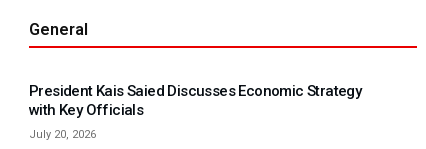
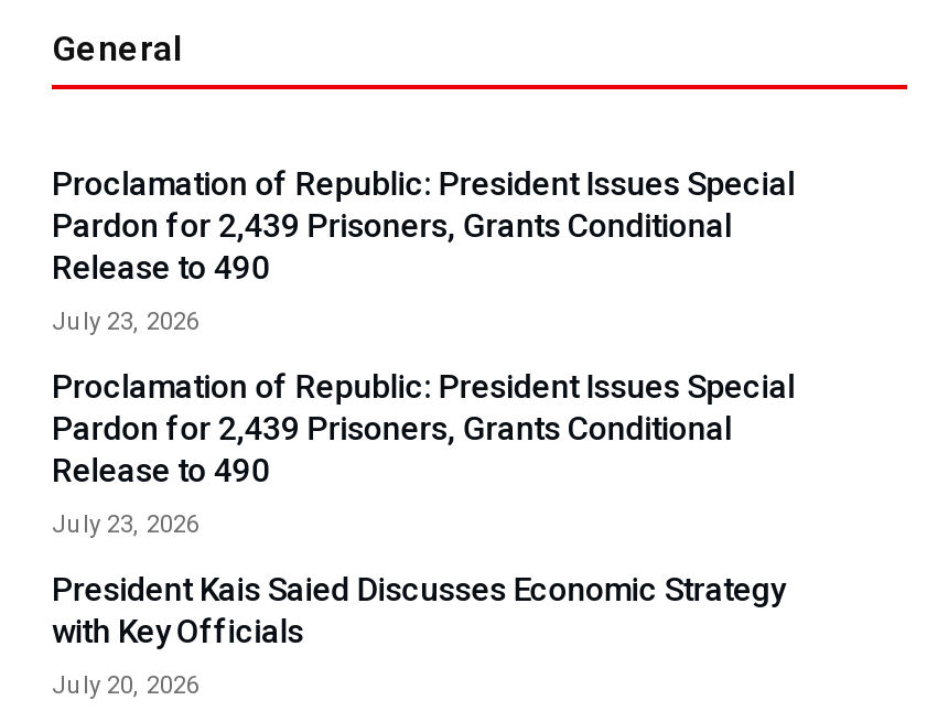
+ Proclamation of Republic: President Issues Special
+ Pardon for 2,439 Prisoners, Grants Conditional
+ Release to 490
+ July 23, 2026
+ Proclamation of Republic: President Issues Special
+ Pardon for 2,439 Prisoners, Grants Conditional
+ Release to 490
+ July 23, 2026
